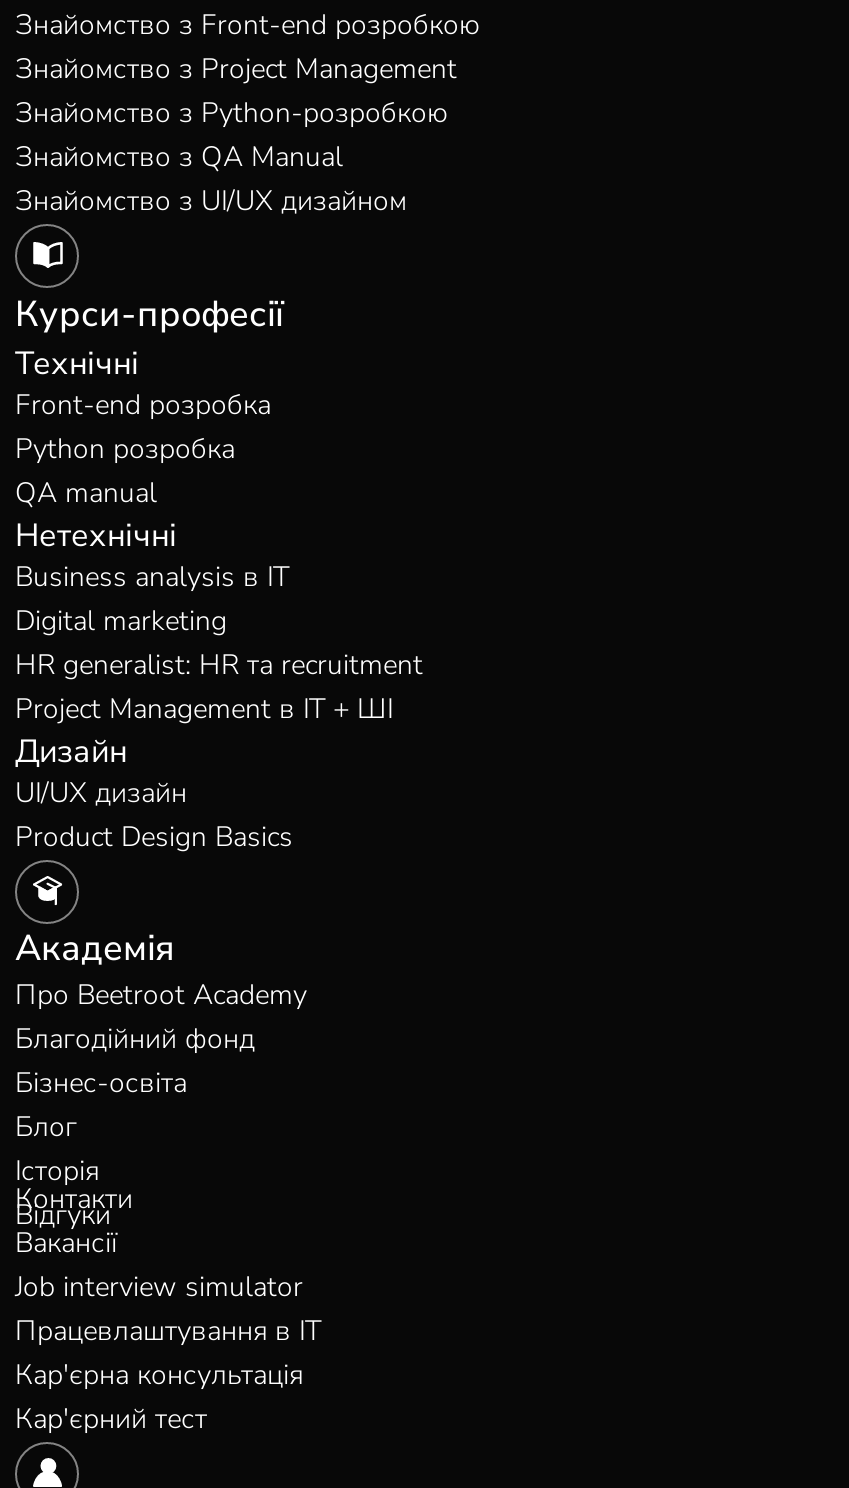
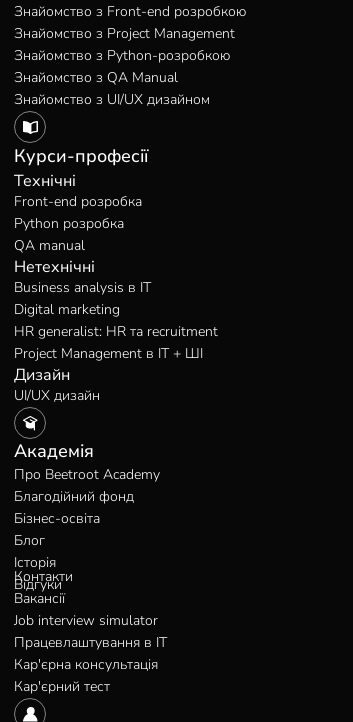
- Product Design Basics
